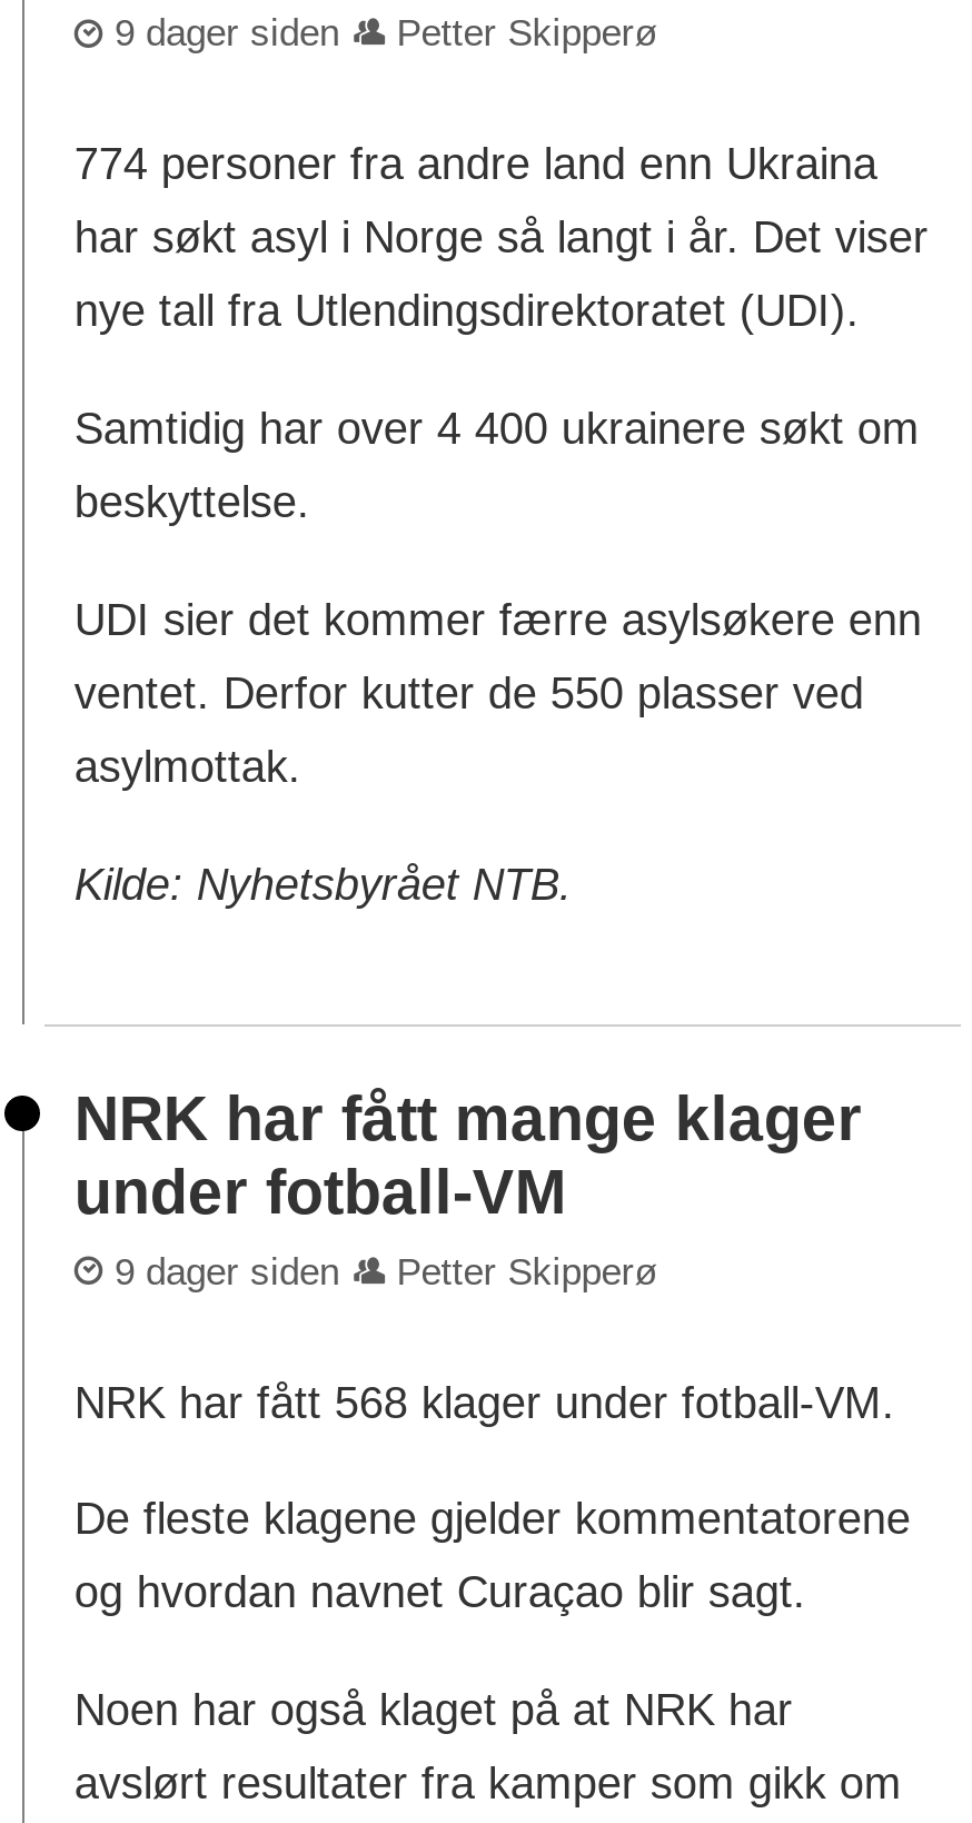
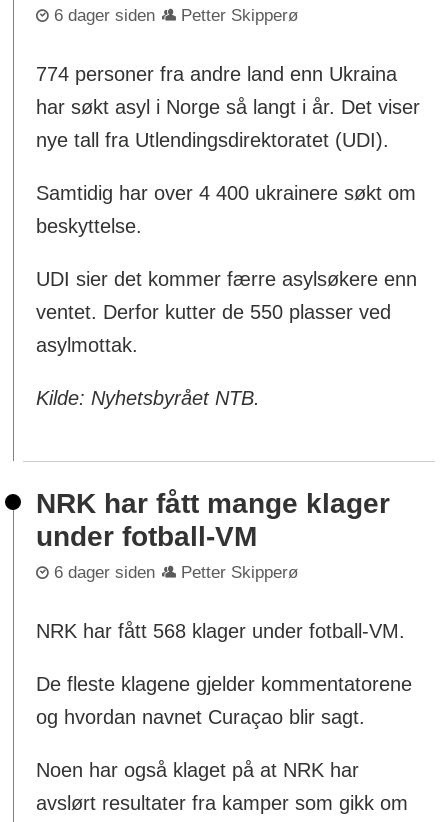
- 9 dager siden Petter Skipperø
+ 6 dager siden Petter Skipperø

- 9 dager siden Petter Skipperø
+ 6 dager siden Petter Skipperø
